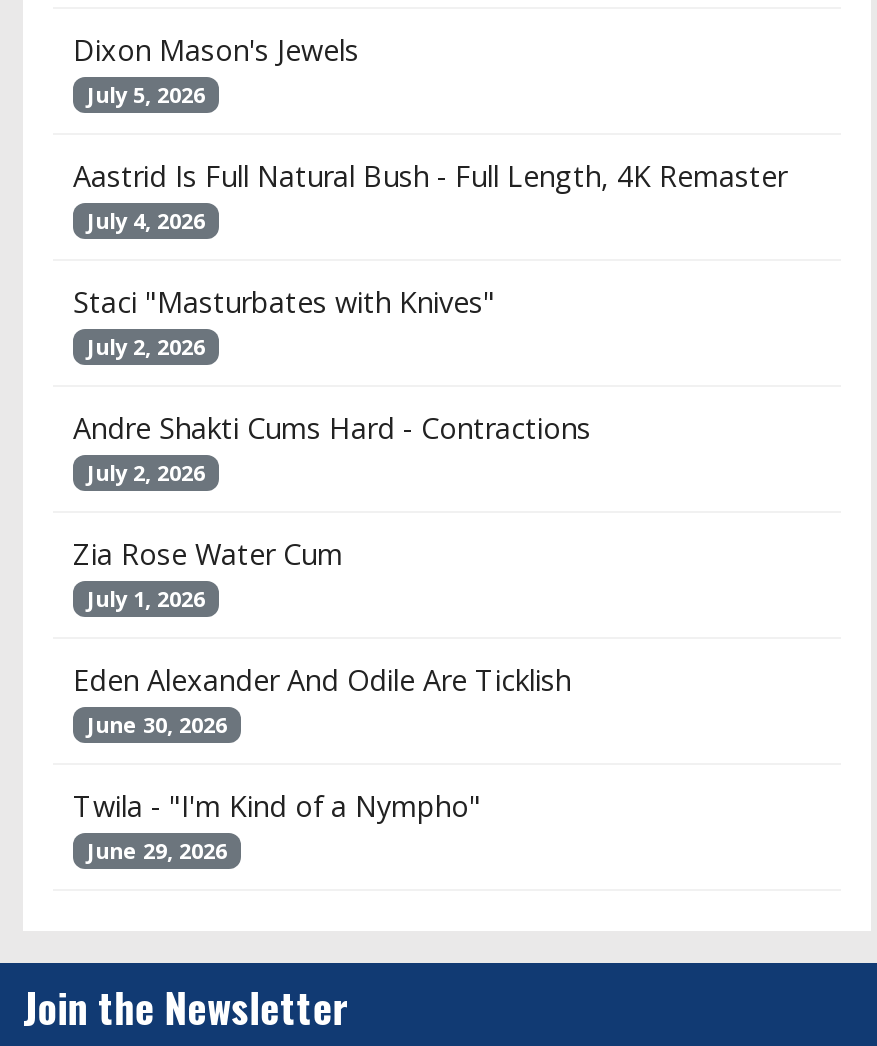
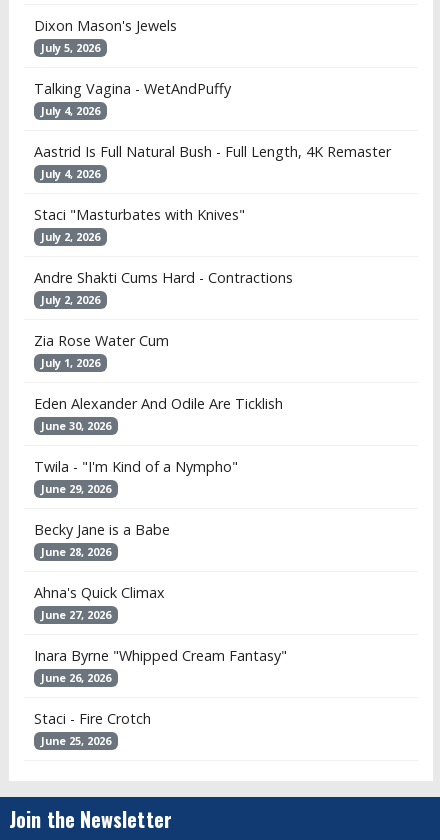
+ Talking Vagina - WetAndPuffy
+ July 4, 2026

+ Becky Jane is a Babe
+ June 28, 2026
+ Ahna's Quick Climax
+ June 27, 2026
+ Inara Byrne "Whipped Cream Fantasy"
+ June 26, 2026
+ Staci - Fire Crotch
+ June 25, 2026
